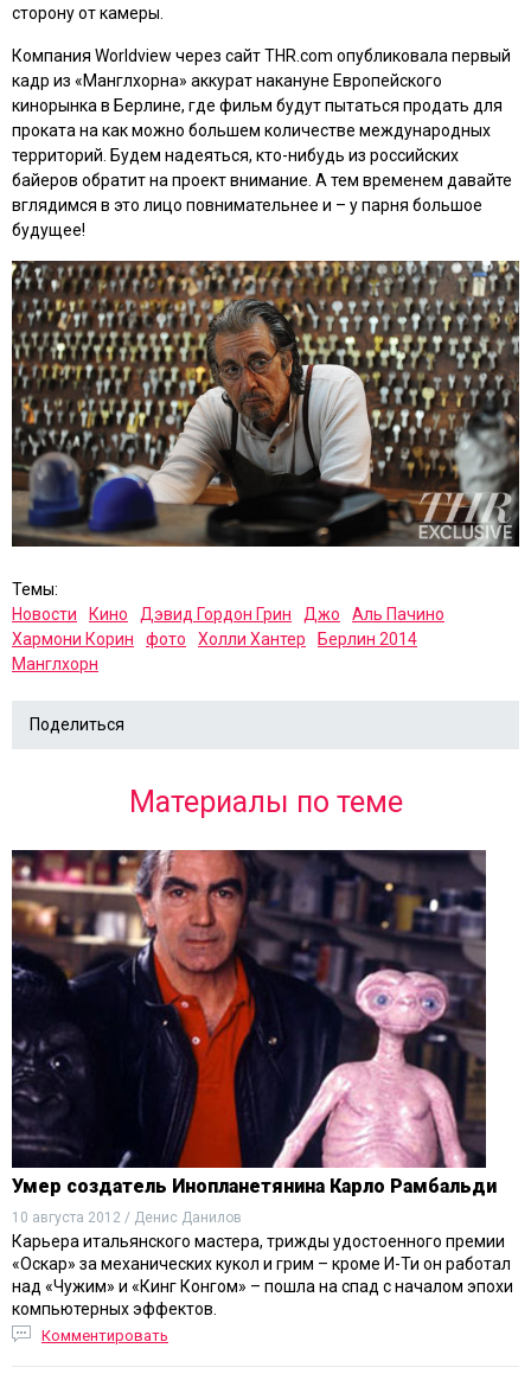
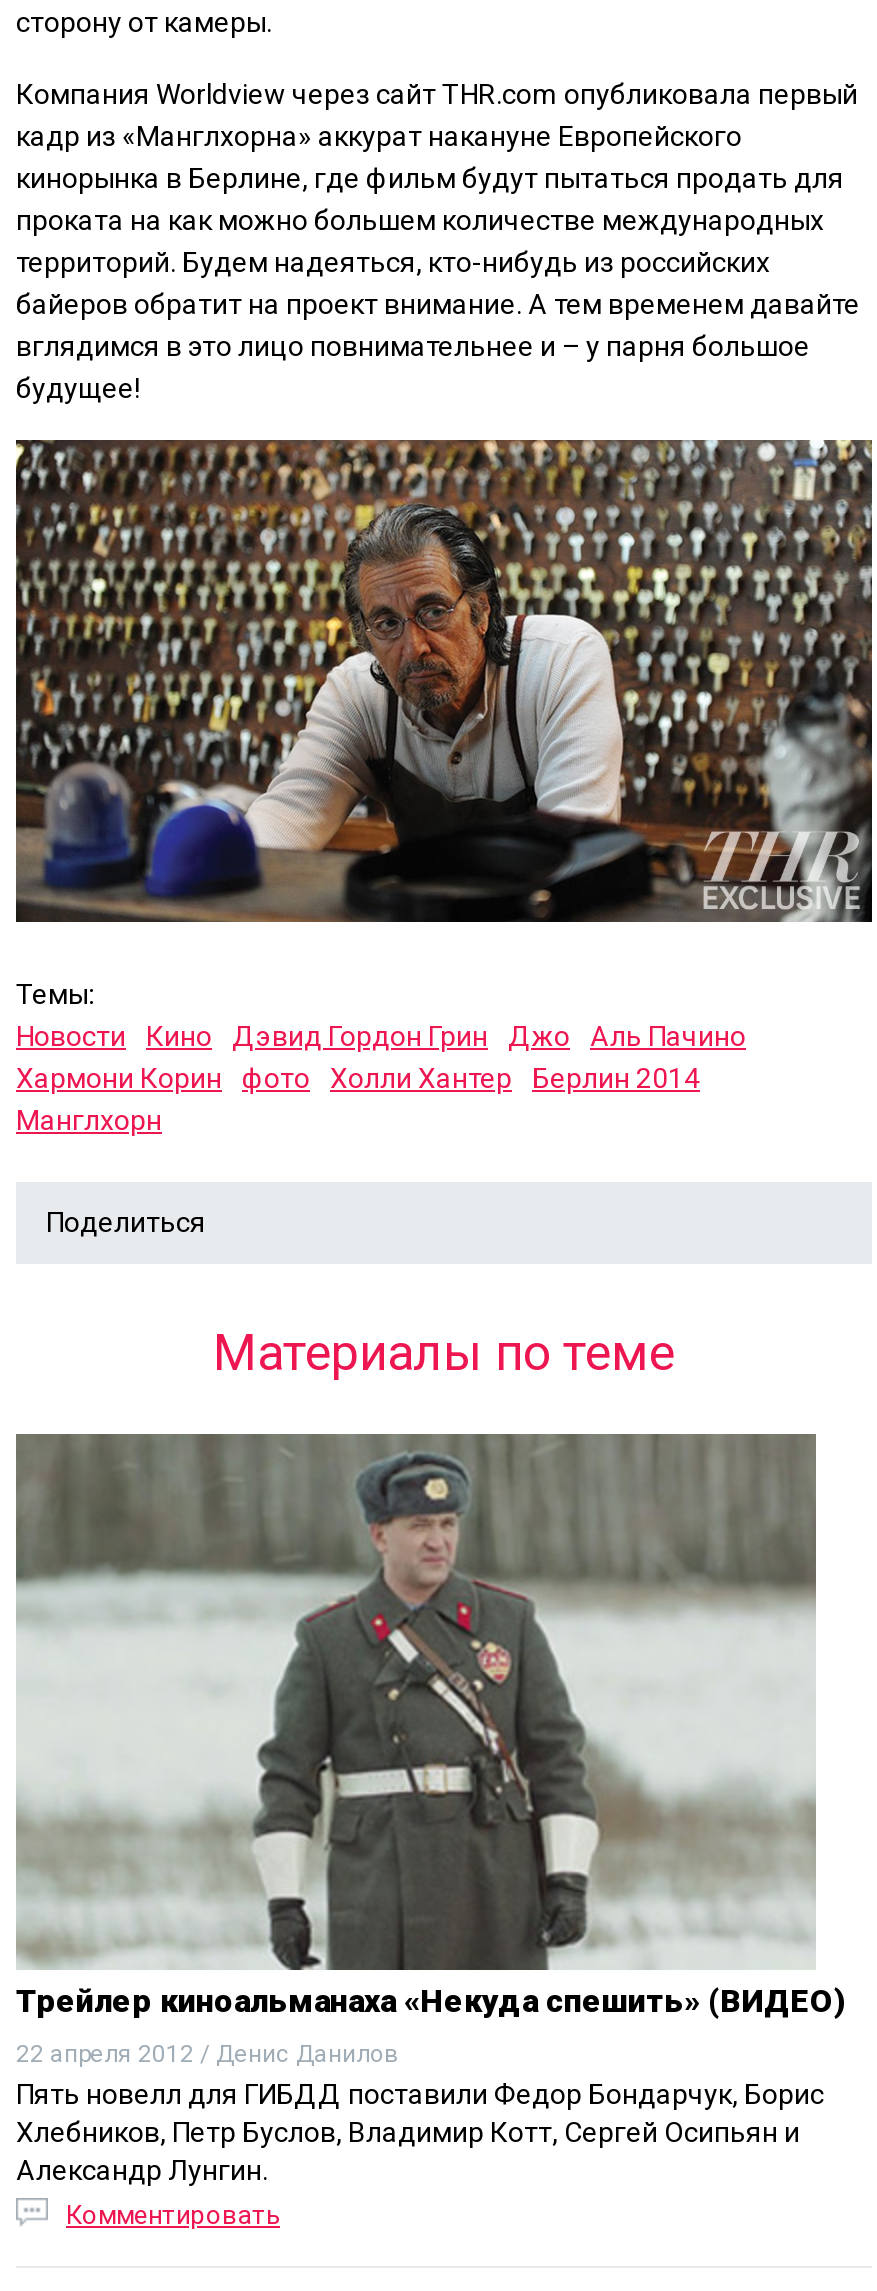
- [image]
- Умер создатель Инопланетянина Карло Рамбальди
+ [image]
+ Трейлер киноальманаха «Некуда спешить» (ВИДЕО)

- 10 августа 2012 / Денис Данилов
- Карьера итальянского мастера, трижды удостоенного премии
- «Оскар» за механических кукол и грим – кроме И-Ти он работал
- над «Чужим» и «Кинг Конгом» – пошла на спад с началом эпохи
- компьютерных эффектов.
+ 22 апреля 2012 / Денис Данилов
+ Пять новелл для ГИБДД поставили Федор Бондарчук, Борис
+ Хлебников, Петр Буслов, Владимир Котт, Сергей Осипьян и
+ Александр Лунгин.
